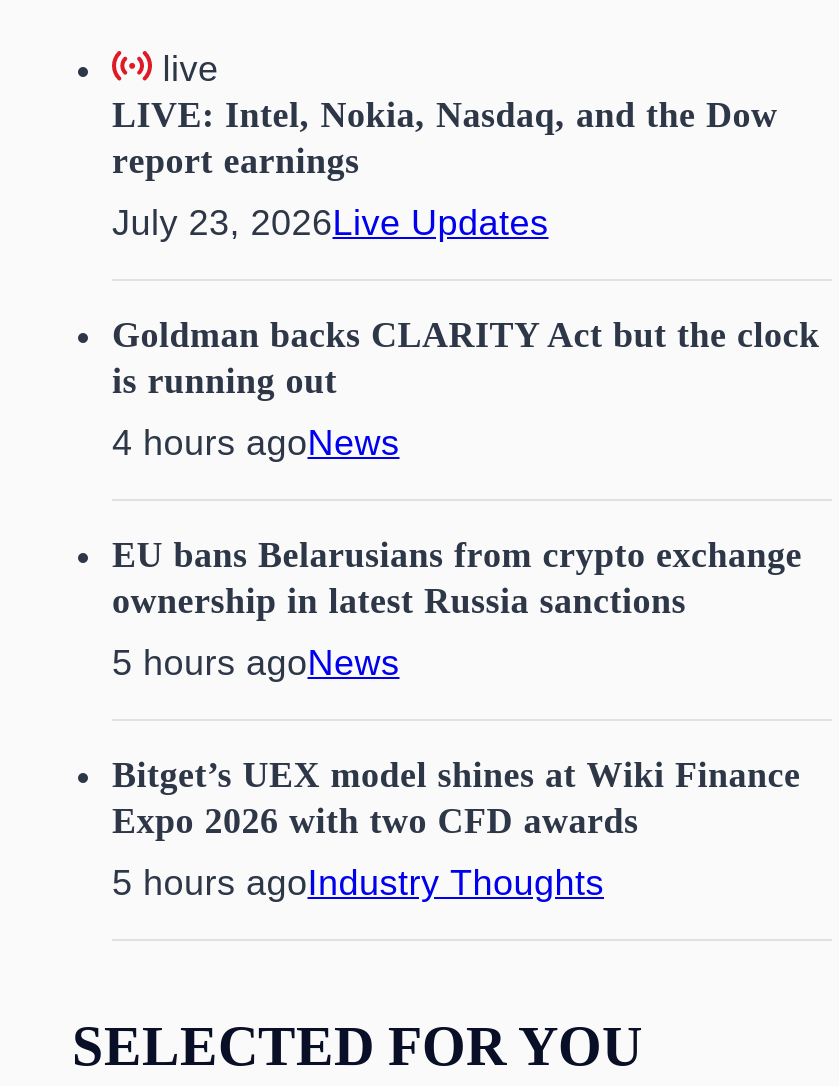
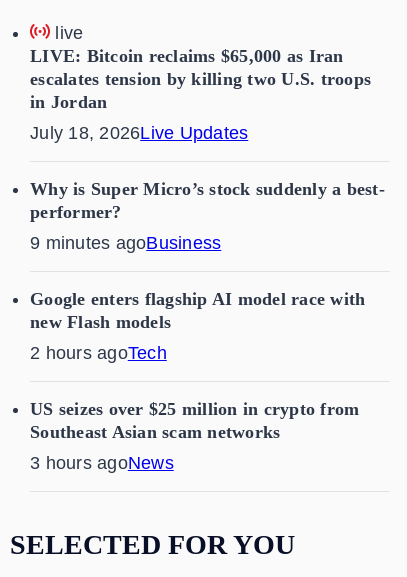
- LIVE: Intel, Nokia, Nasdaq, and the Dow
- report earnings
+ LIVE: Bitcoin reclaims $65,000 as Iran
+ escalates tension by killing two U.S. troops
+ in Jordan

- July 23, 2026Live Updates
+ July 18, 2026Live Updates

- Goldman backs CLARITY Act but the clock
- is running out
+ Why is Super Micro’s stock suddenly a best-
+ performer?

- 4 hours agoNews
+ 9 minutes agoBusiness

- EU bans Belarusians from crypto exchange
- ownership in latest Russia sanctions
+ Google enters flagship AI model race with
+ new Flash models

- 5 hours agoNews
+ 2 hours agoTech

- Bitget’s UEX model shines at Wiki Finance
- Expo 2026 with two CFD awards
+ US seizes over $25 million in crypto from
+ Southeast Asian scam networks

- 5 hours agoIndustry Thoughts
+ 3 hours agoNews
